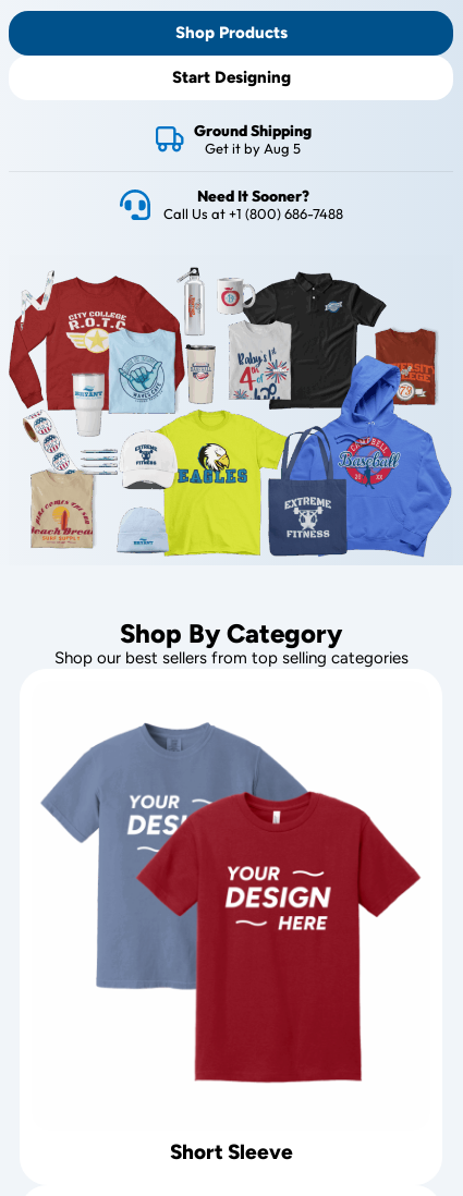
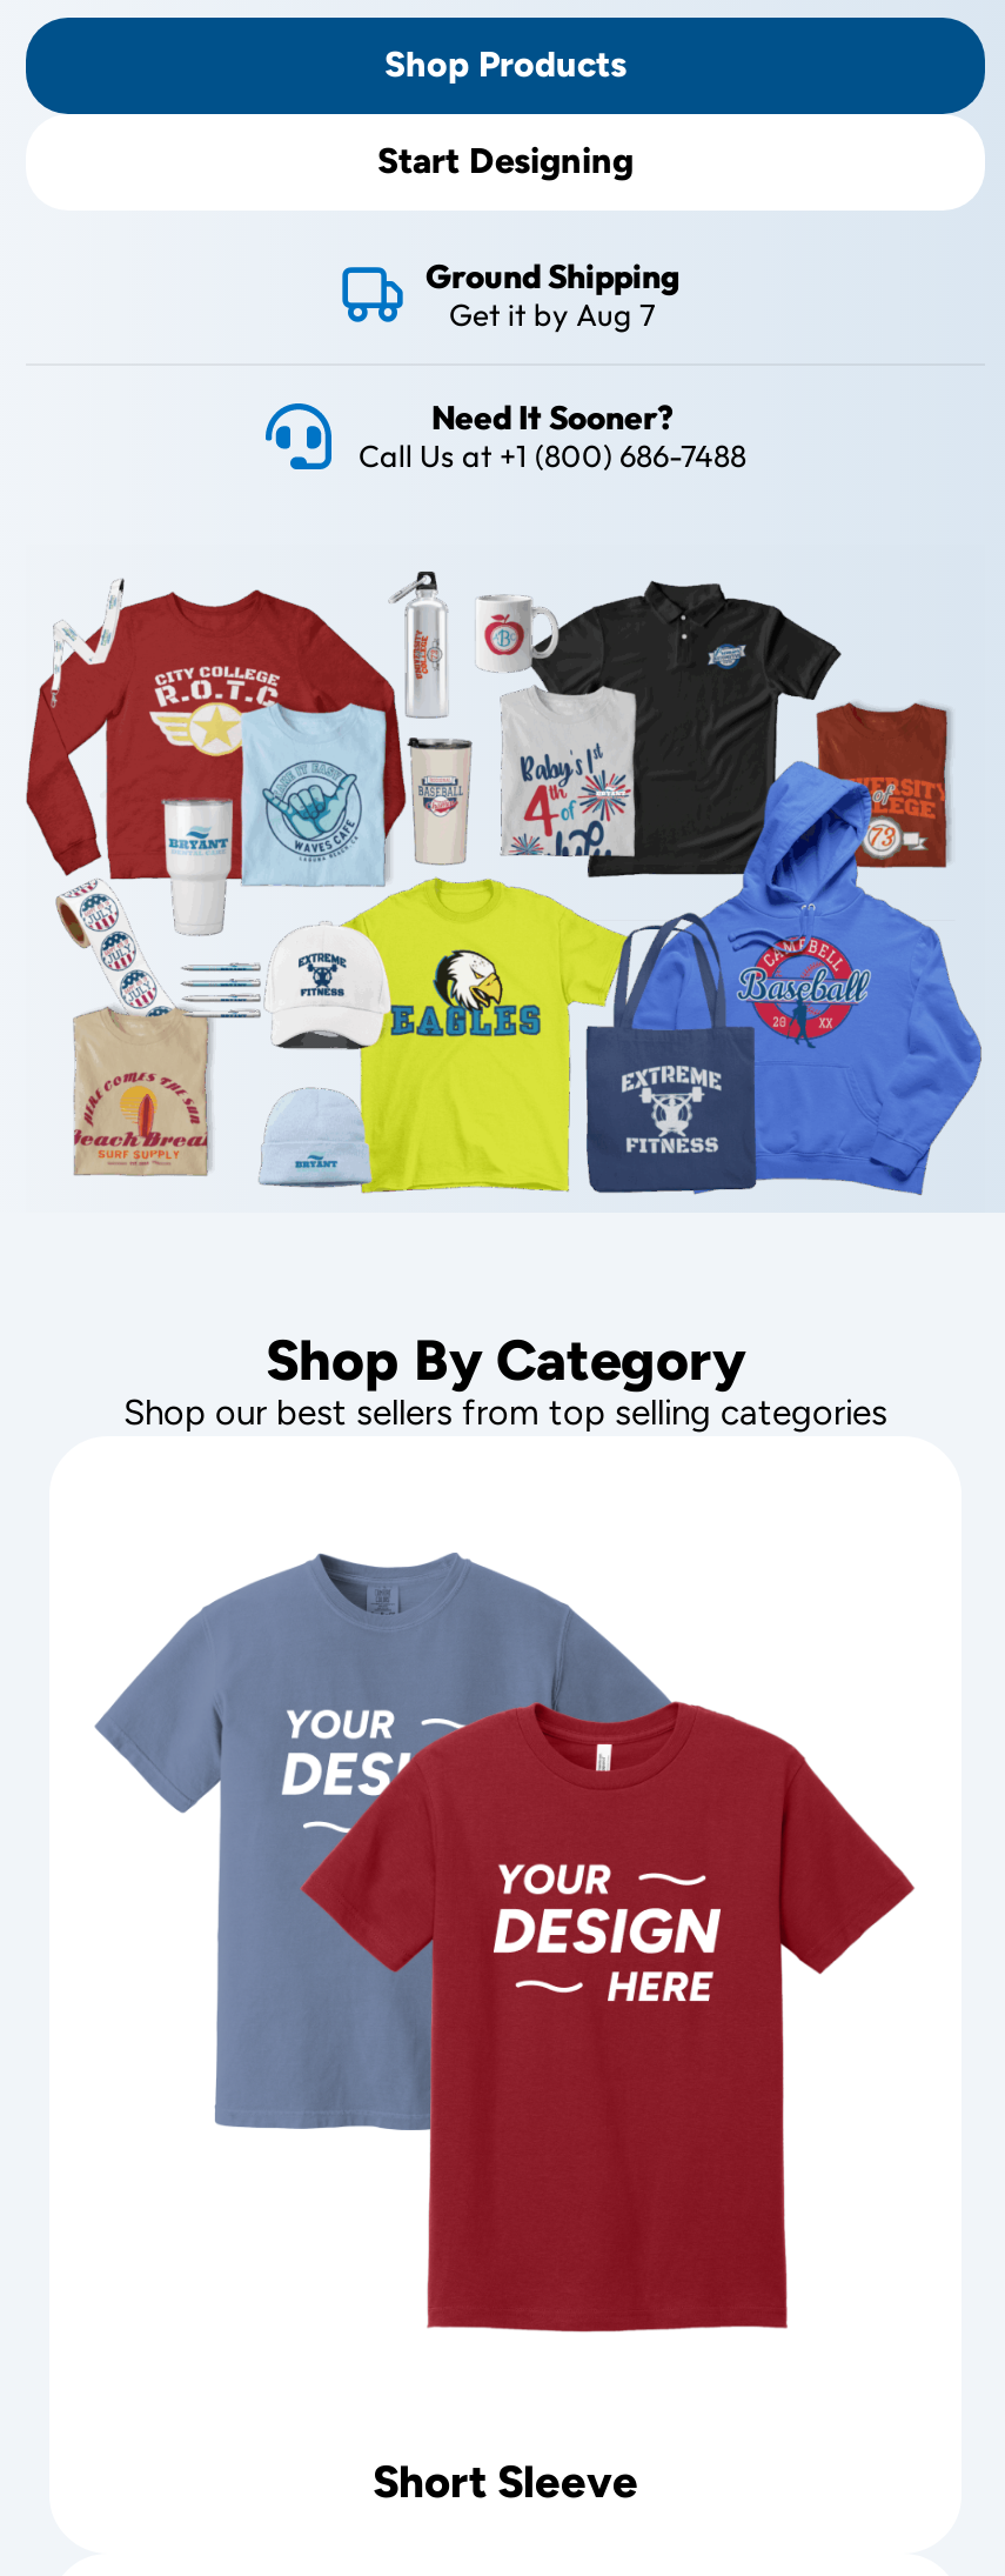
- Get it by Aug 5
+ Get it by Aug 7
